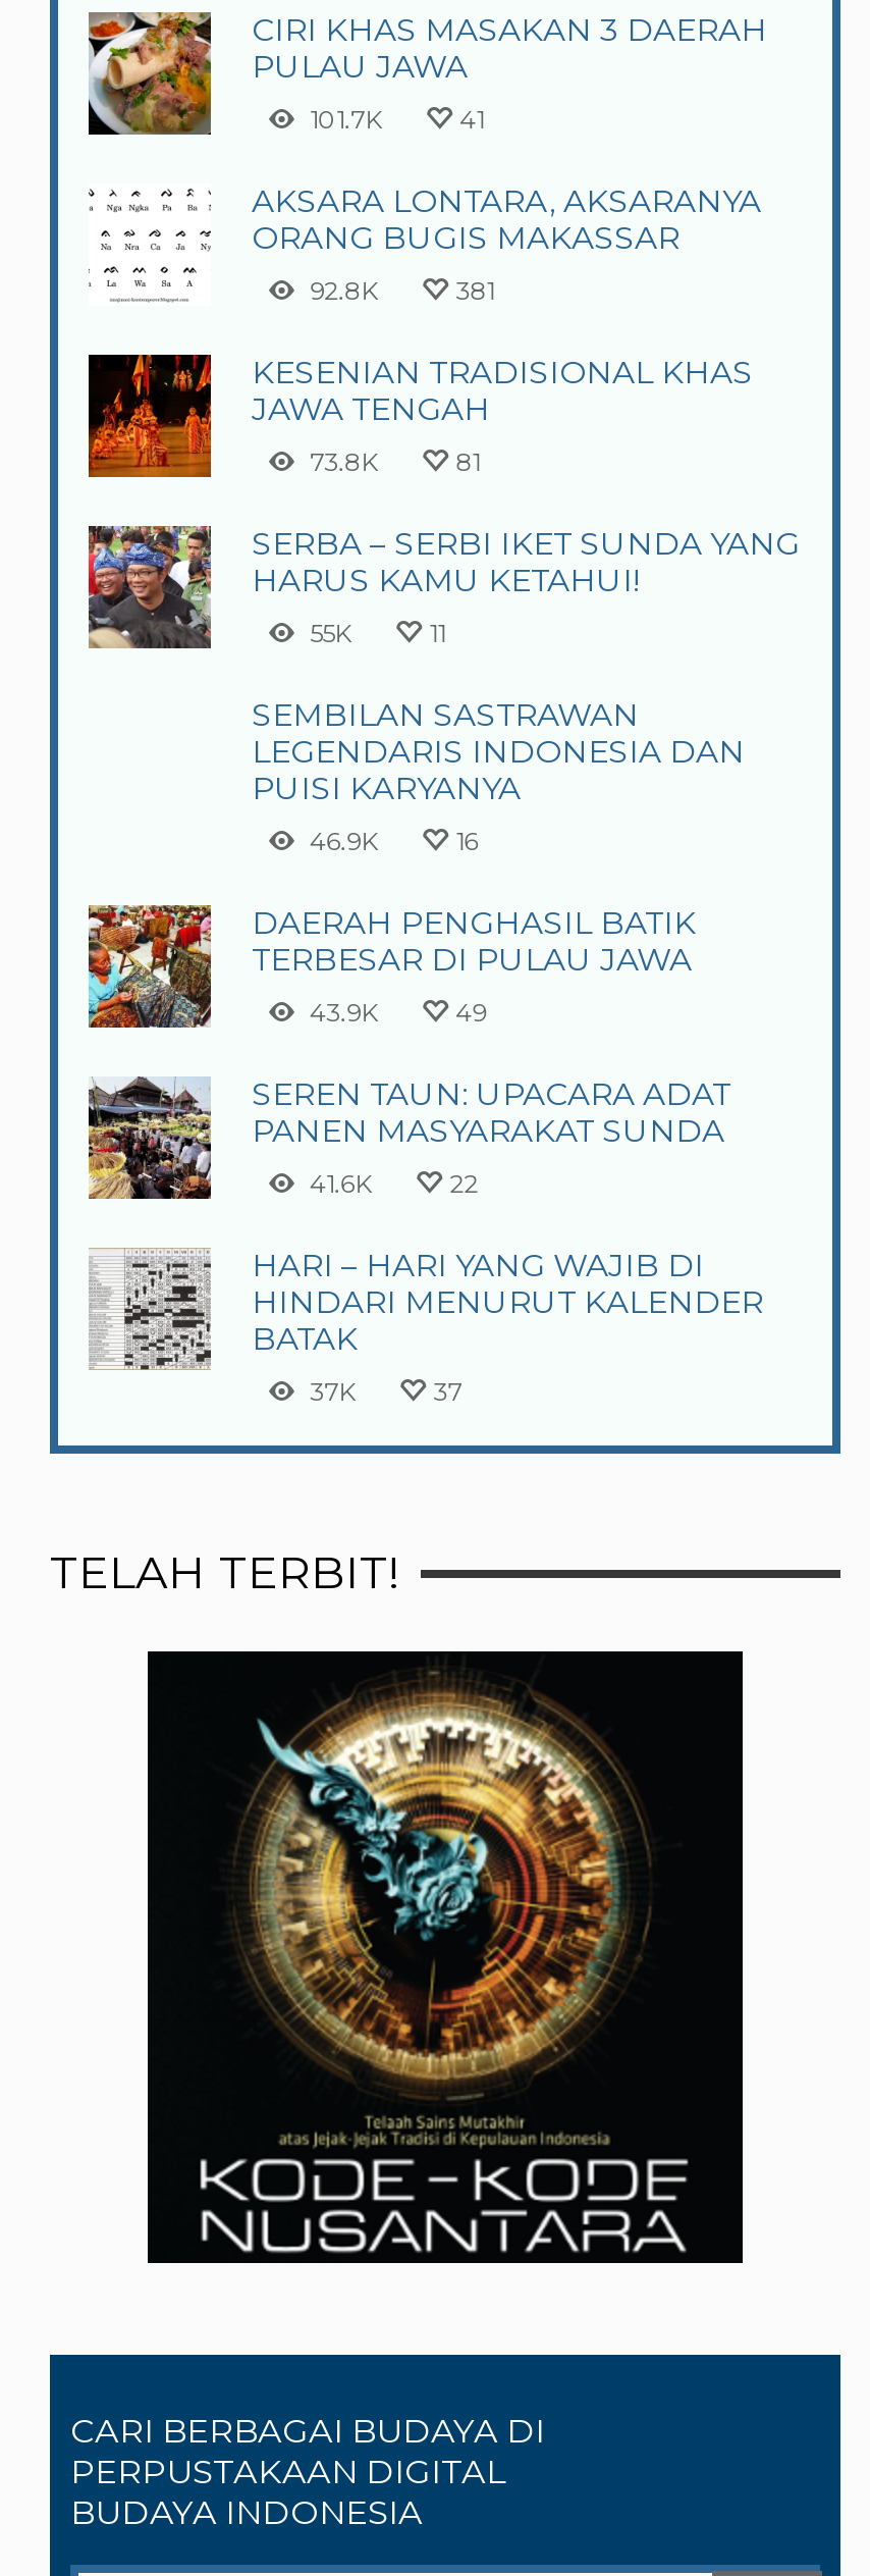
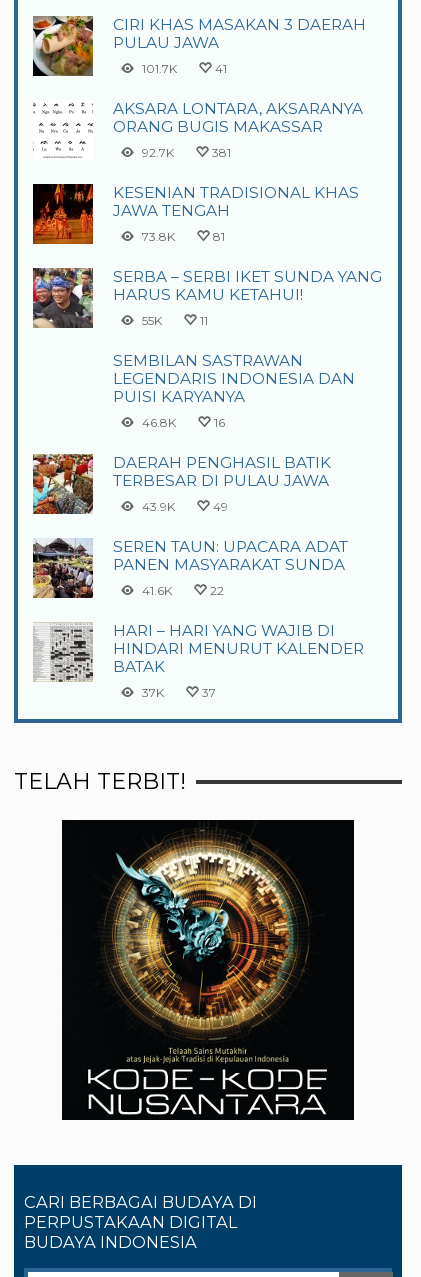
- 92.8K
+ 92.7K

- 46.9K
+ 46.8K
